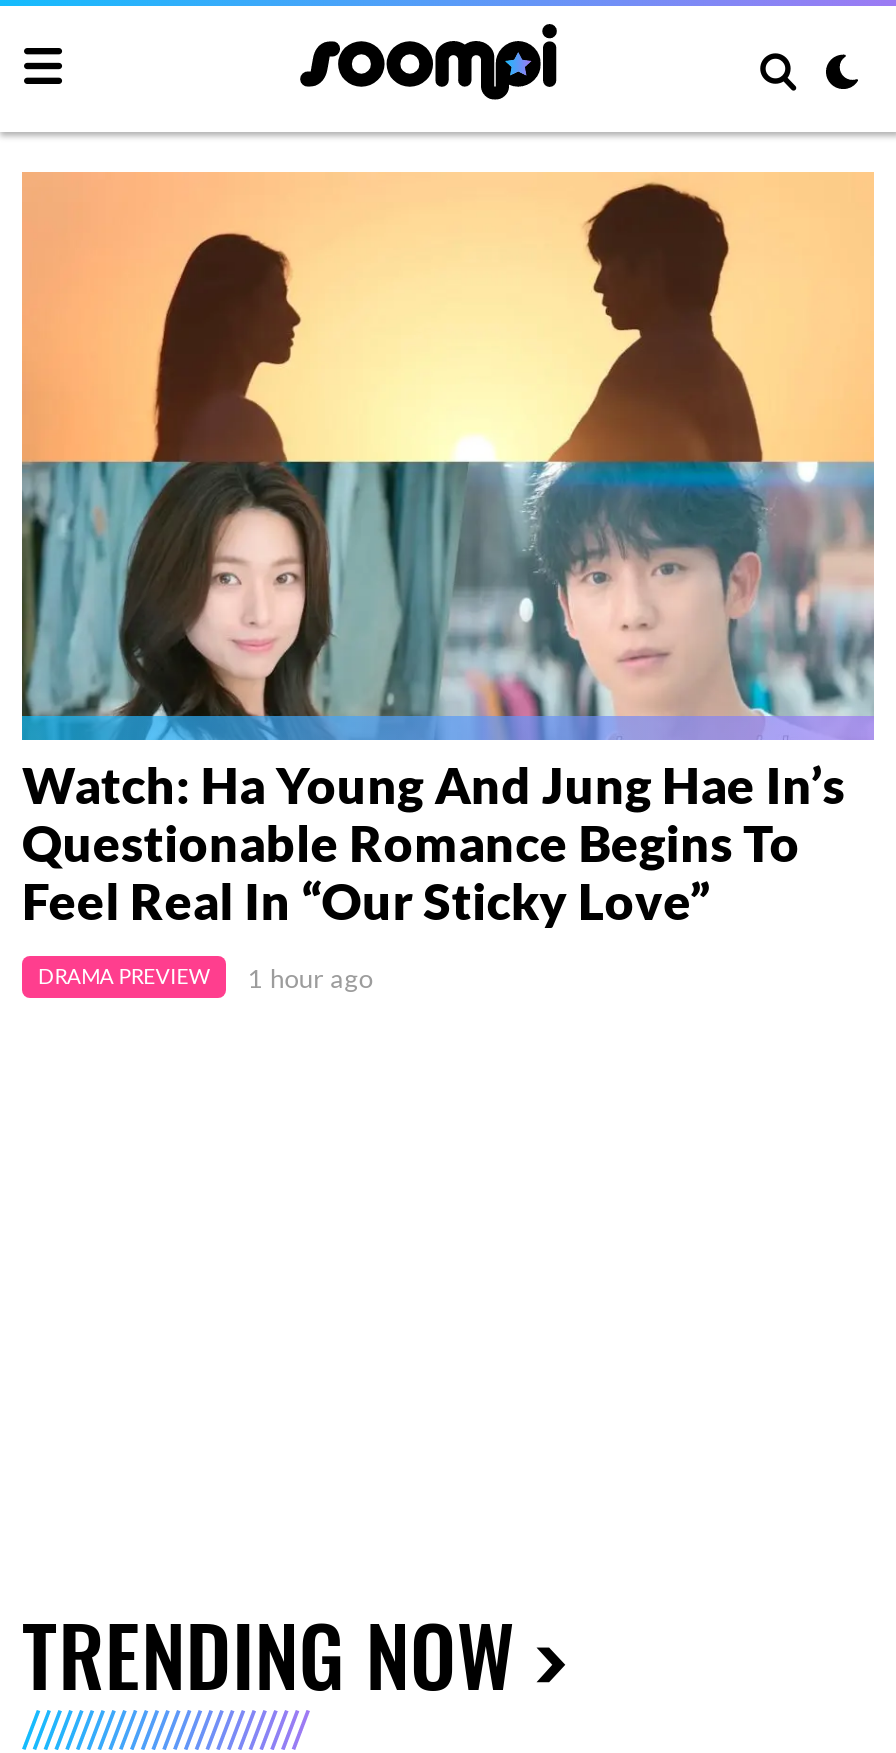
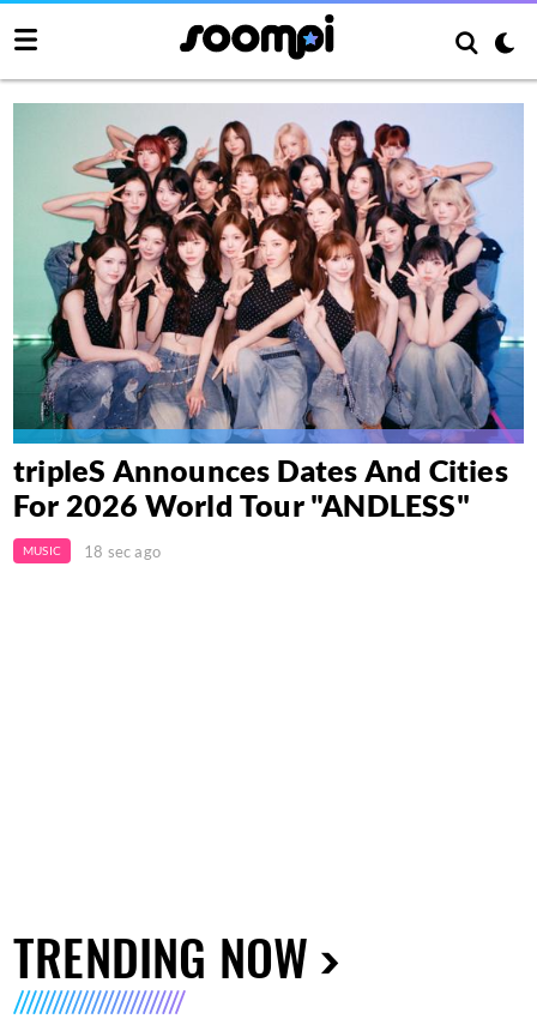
- [image]
- Watch: Ha Young And Jung Hae In’s
- Questionable Romance Begins To
- Feel Real In “Our Sticky Love”
+ [image]
+ tripleS Announces Dates And Cities
+ For 2026 World Tour "ANDLESS"

- DRAMA PREVIEW
- 1 hour ago
+ MUSIC
+ 18 sec ago
